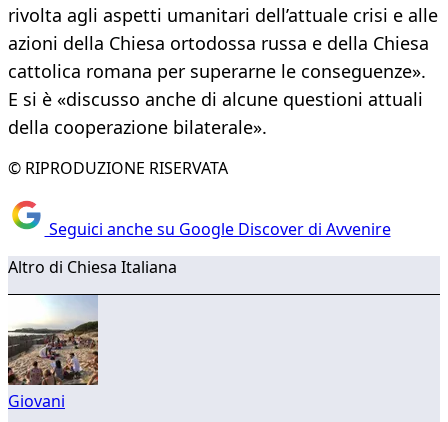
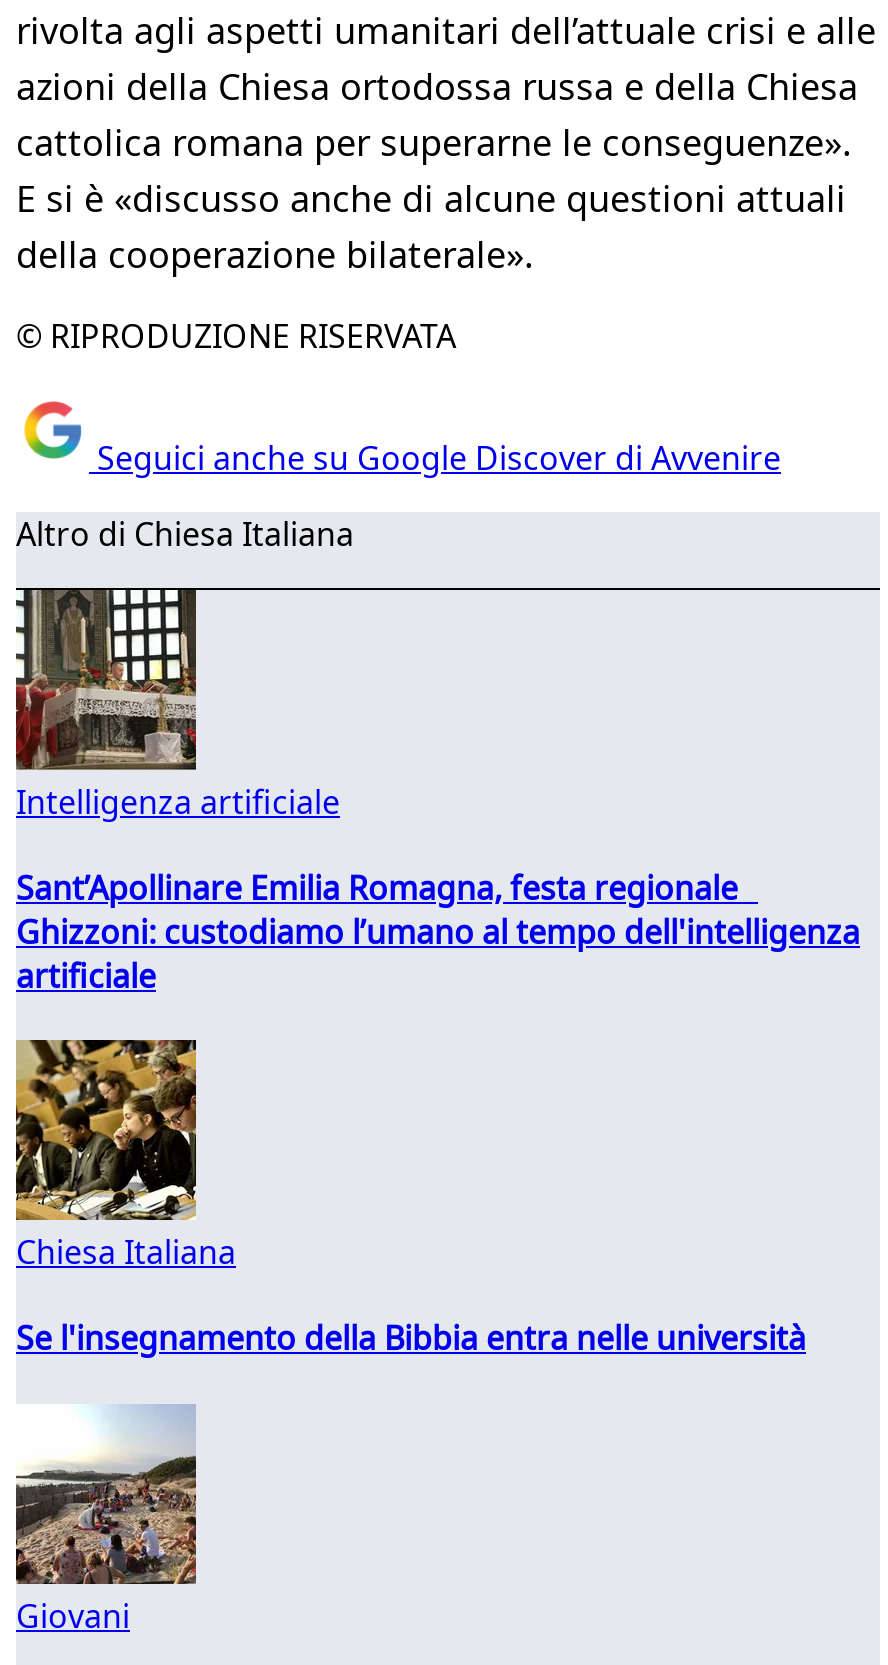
+ [image]
+ Intelligenza artificiale
+ Sant’Apollinare Emilia Romagna, festa regionale
+ Ghizzoni: custodiamo l’umano al tempo dell'intelligenza
+ artificiale

+ [image]
+ Chiesa Italiana
+ Se l'insegnamento della Bibbia entra nelle università
